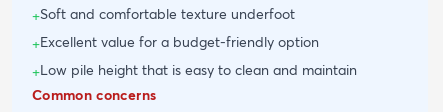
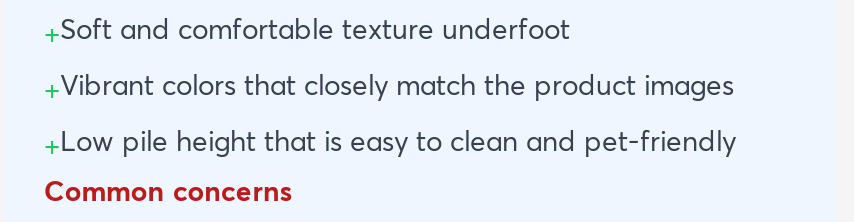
- +Excellent value for a budget-friendly option
- +Low pile height that is easy to clean and maintain
+ +Vibrant colors that closely match the product images
+ +Low pile height that is easy to clean and pet-friendly
